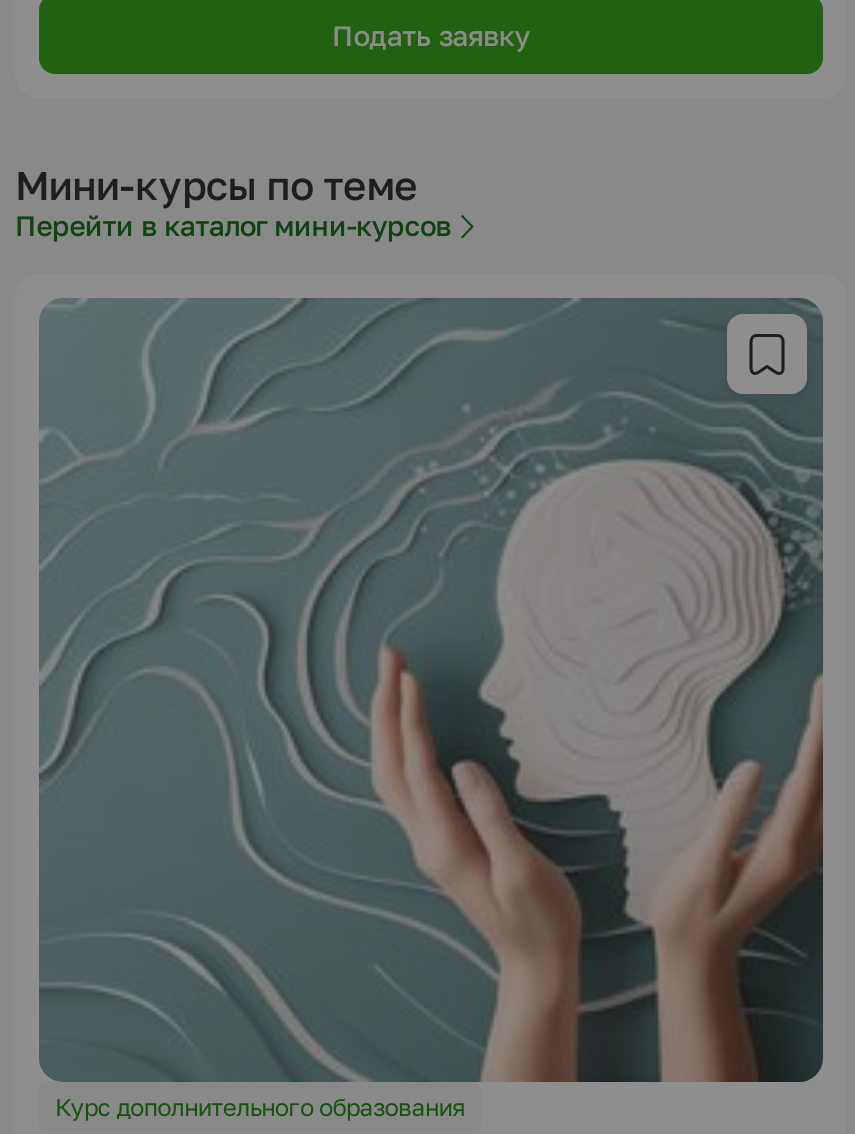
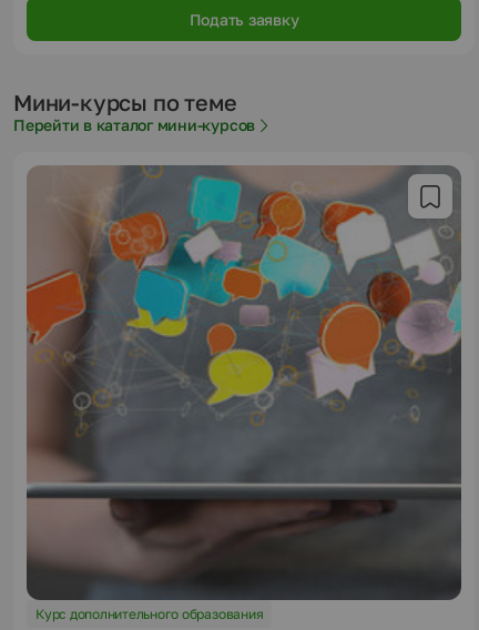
- [image]
+ [image]
